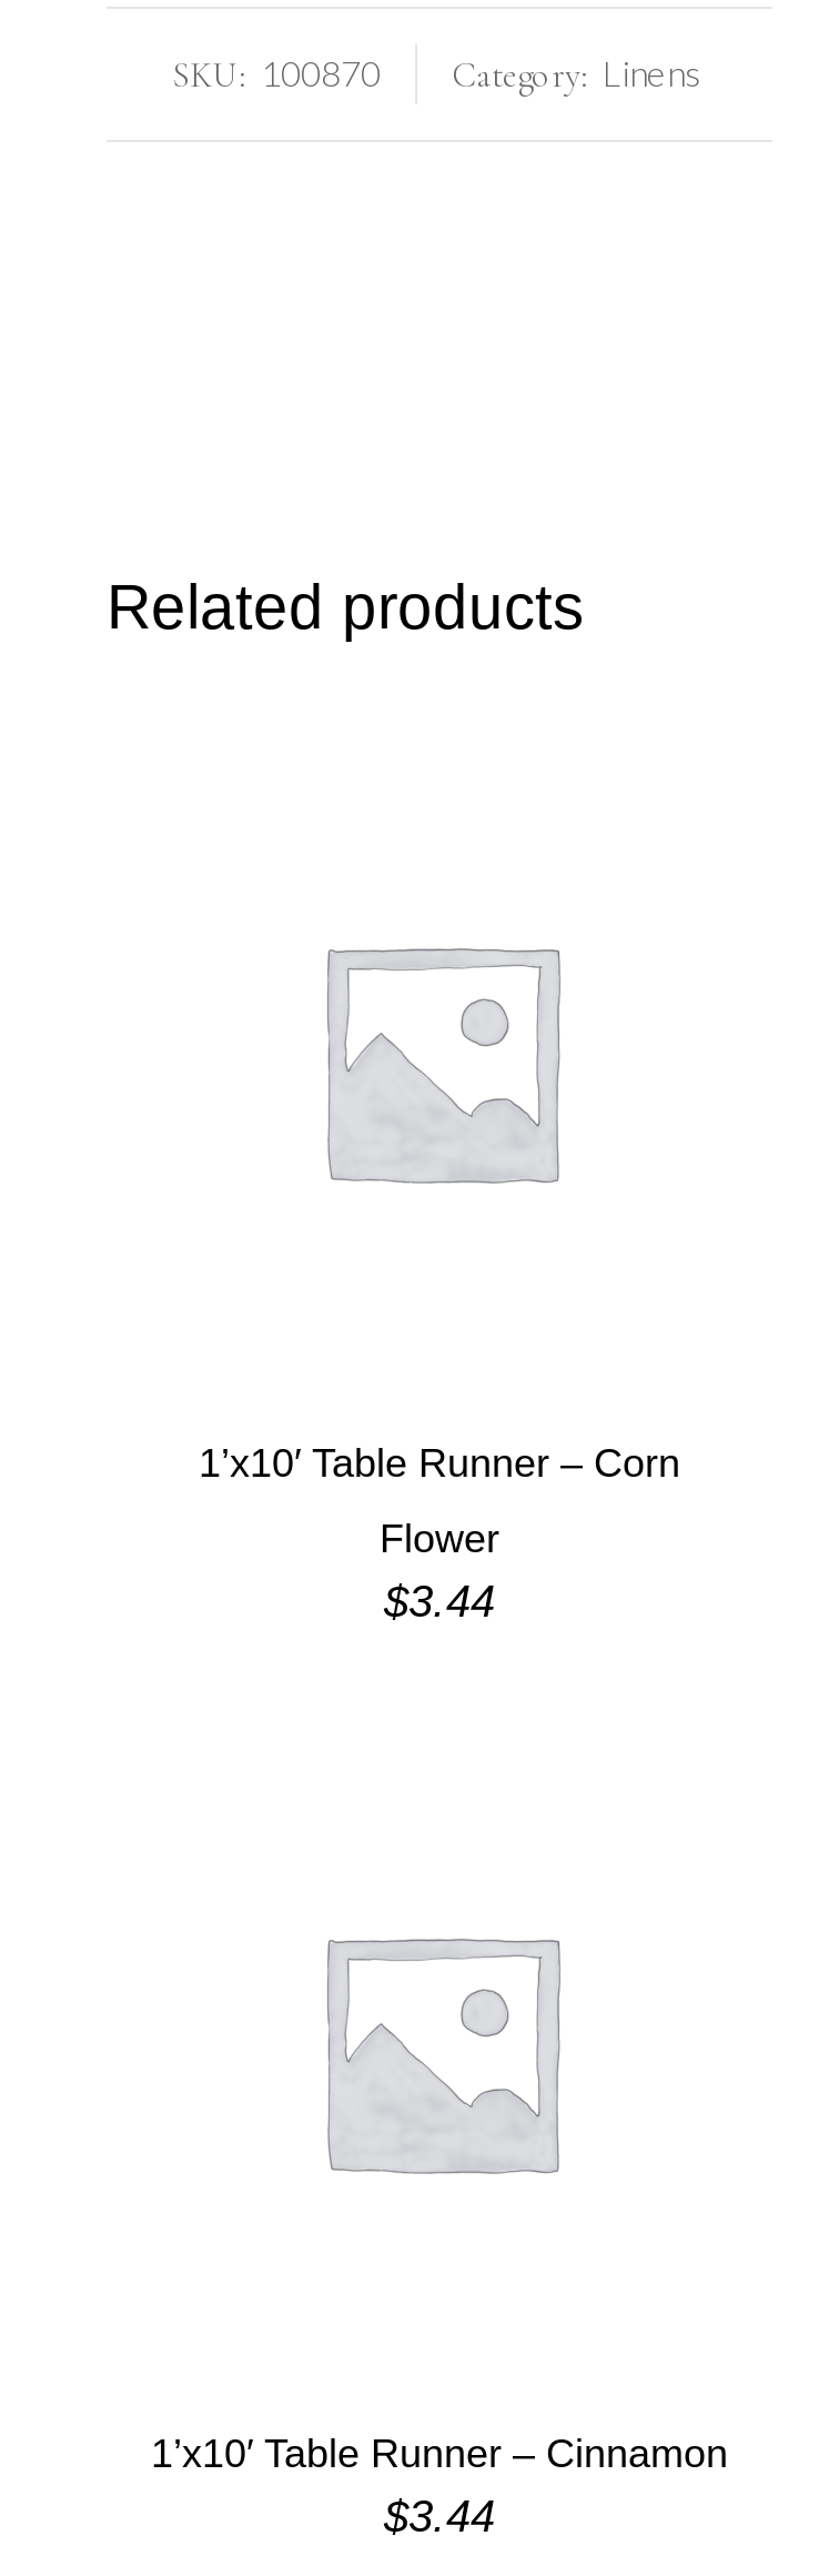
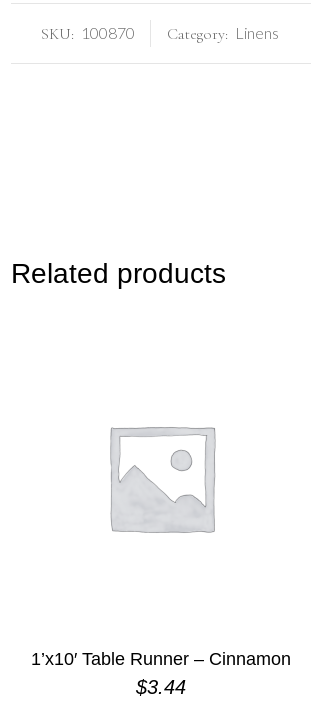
- 1’x10′ Table Runner – Corn
- Flower
- $3.44
